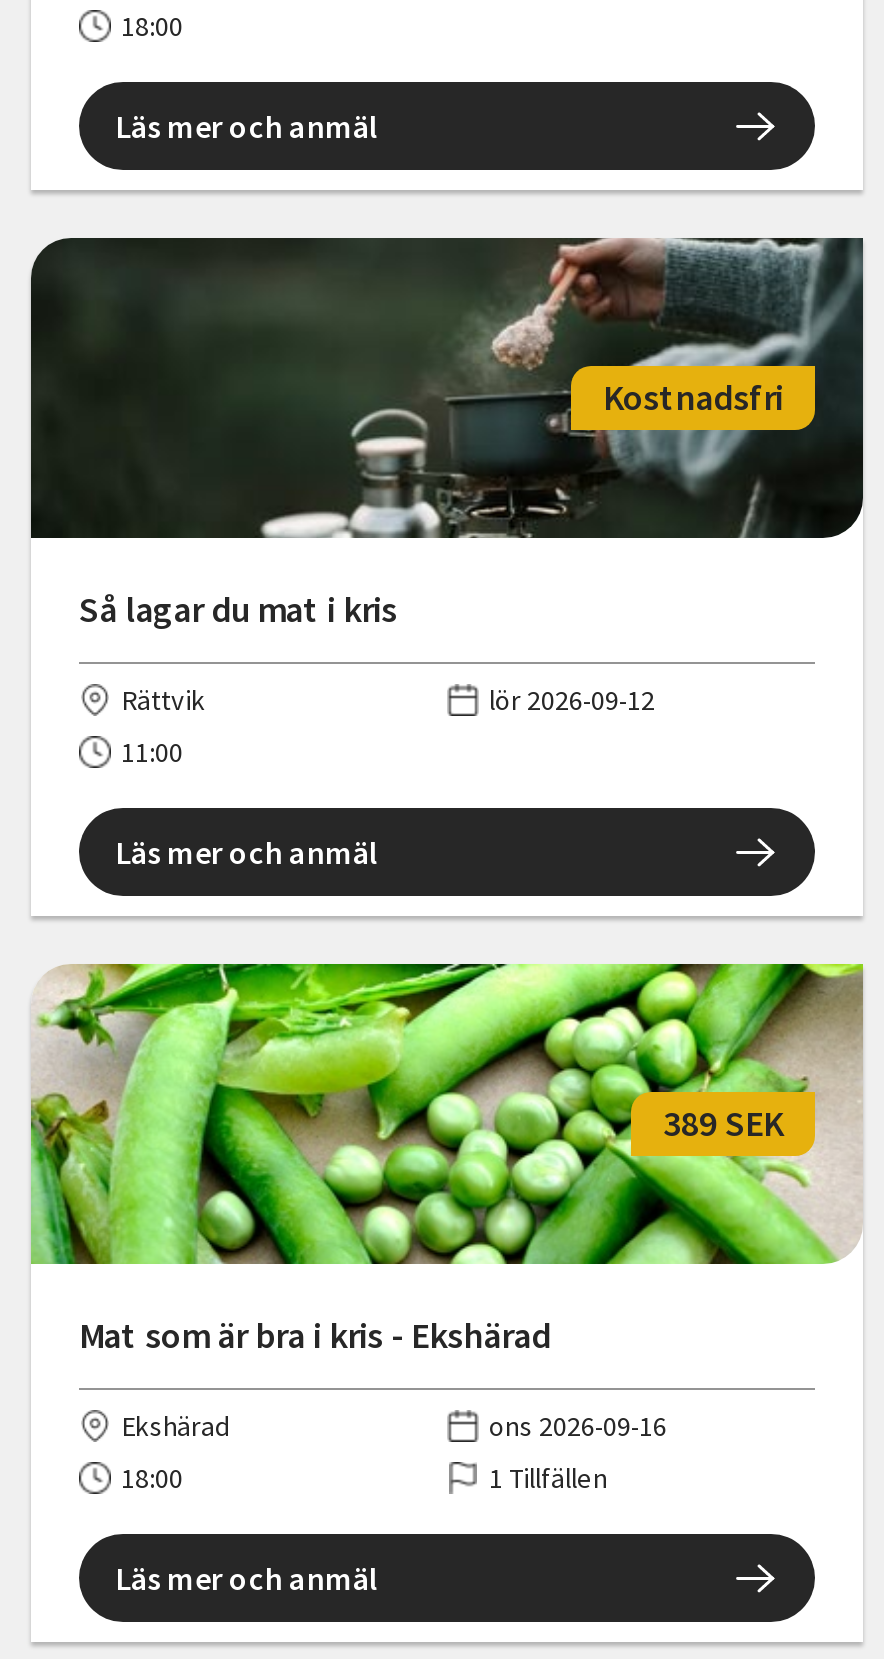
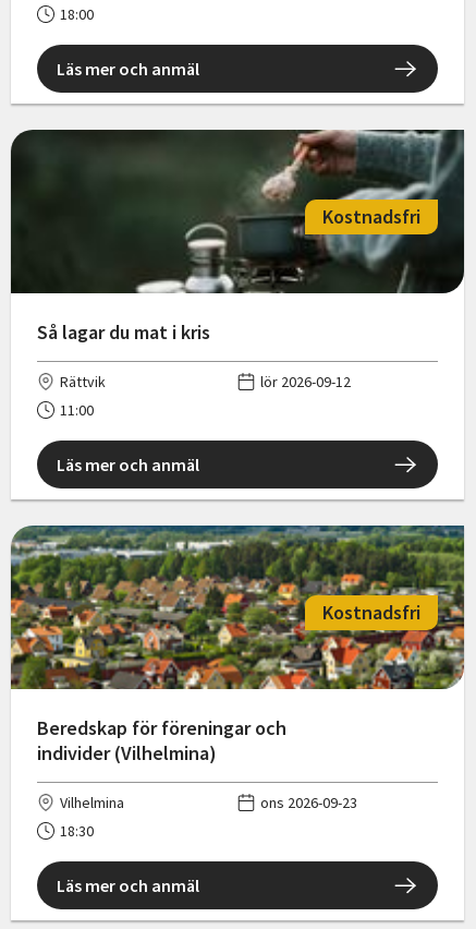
- [image]
- 389 SEK
+ [image]
+ Kostnadsfri

- Mat som är bra i kris - Ekshärad
+ Beredskap för föreningar och
+ individer (Vilhelmina)

- Ekshärad
- ons 2026-09-16
- 18:00
- 1 Tillfällen
+ Vilhelmina
+ ons 2026-09-23
+ 18:30
